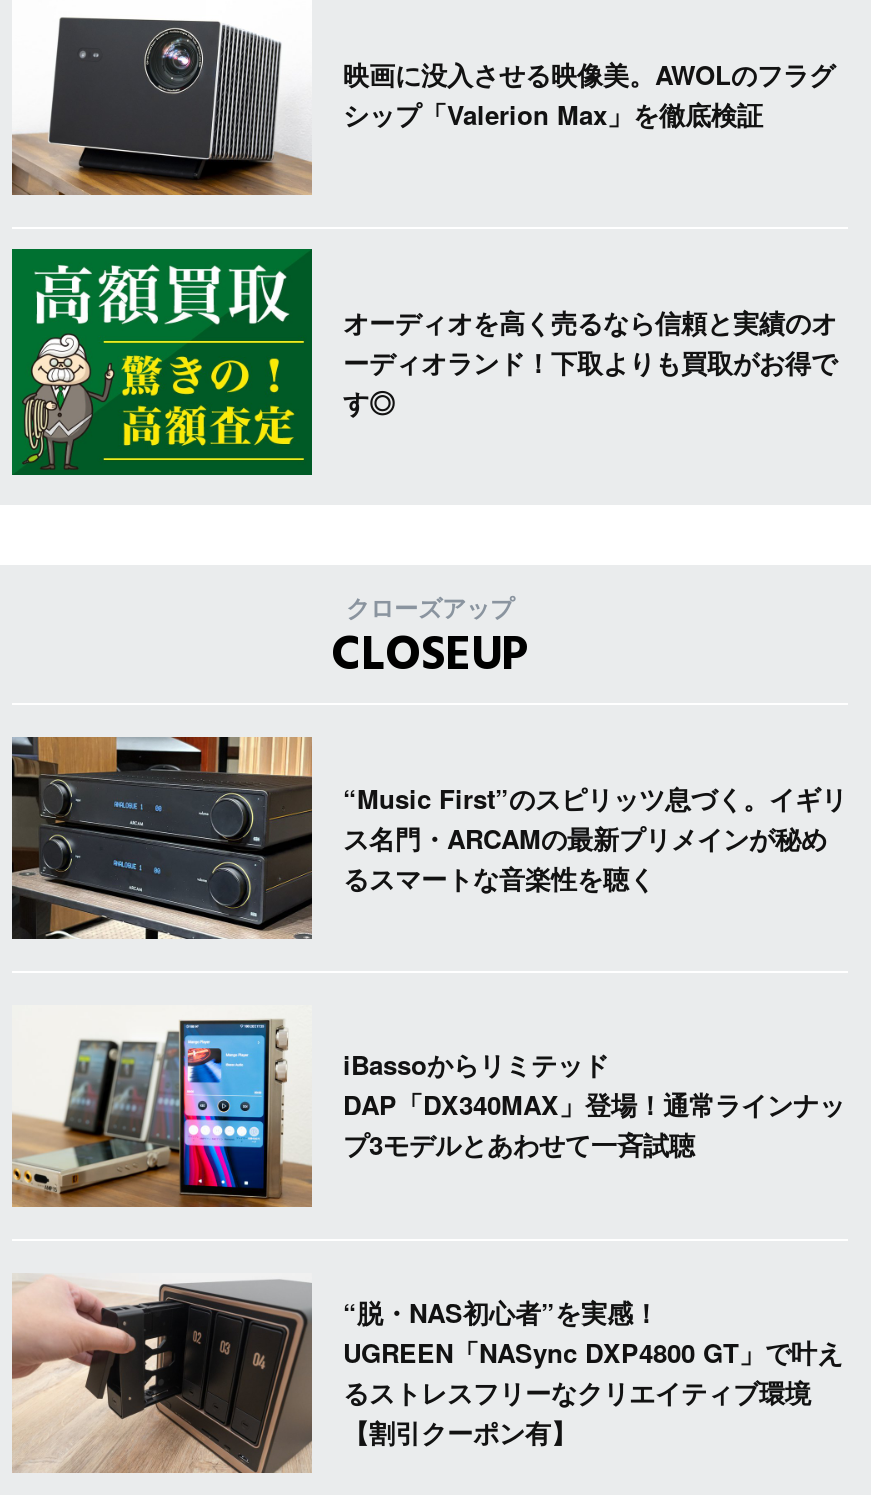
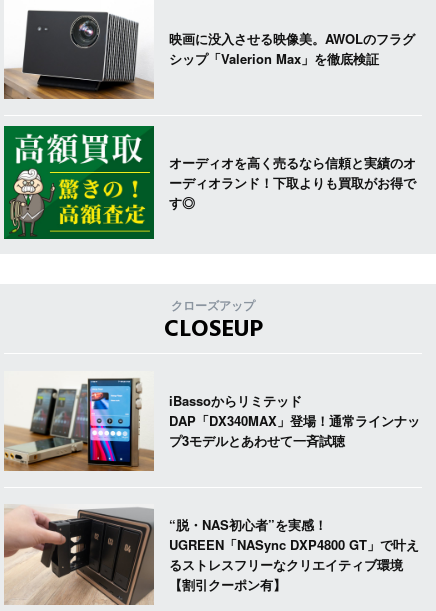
- [image]
- “Music First”のスピリッツ息づく。イギリ
- ス名門・ARCAMの最新プリメインが秘め
- るスマートな音楽性を聴く
